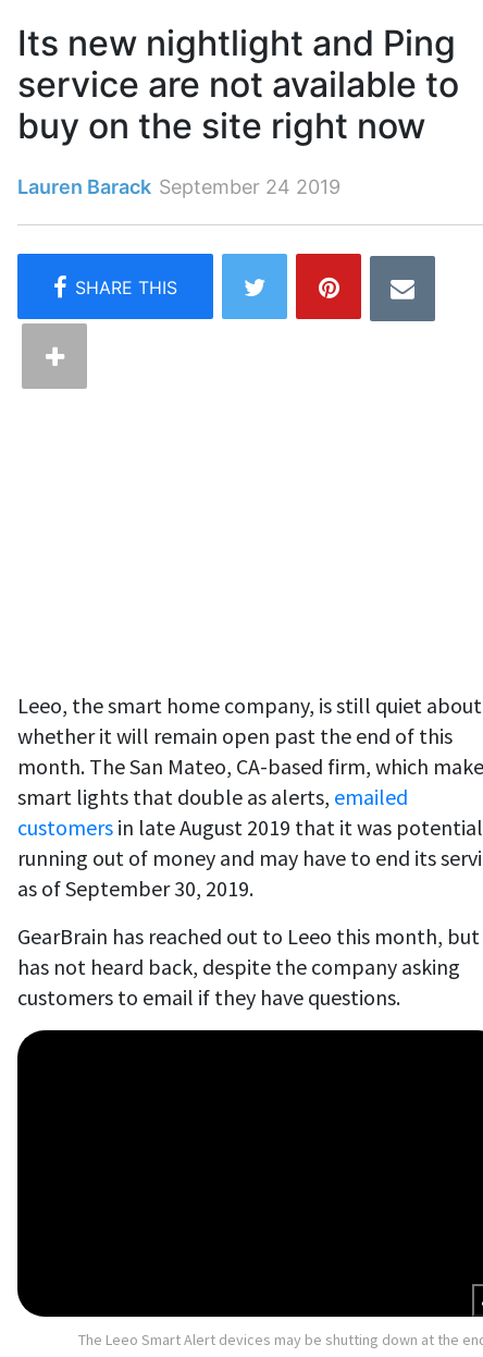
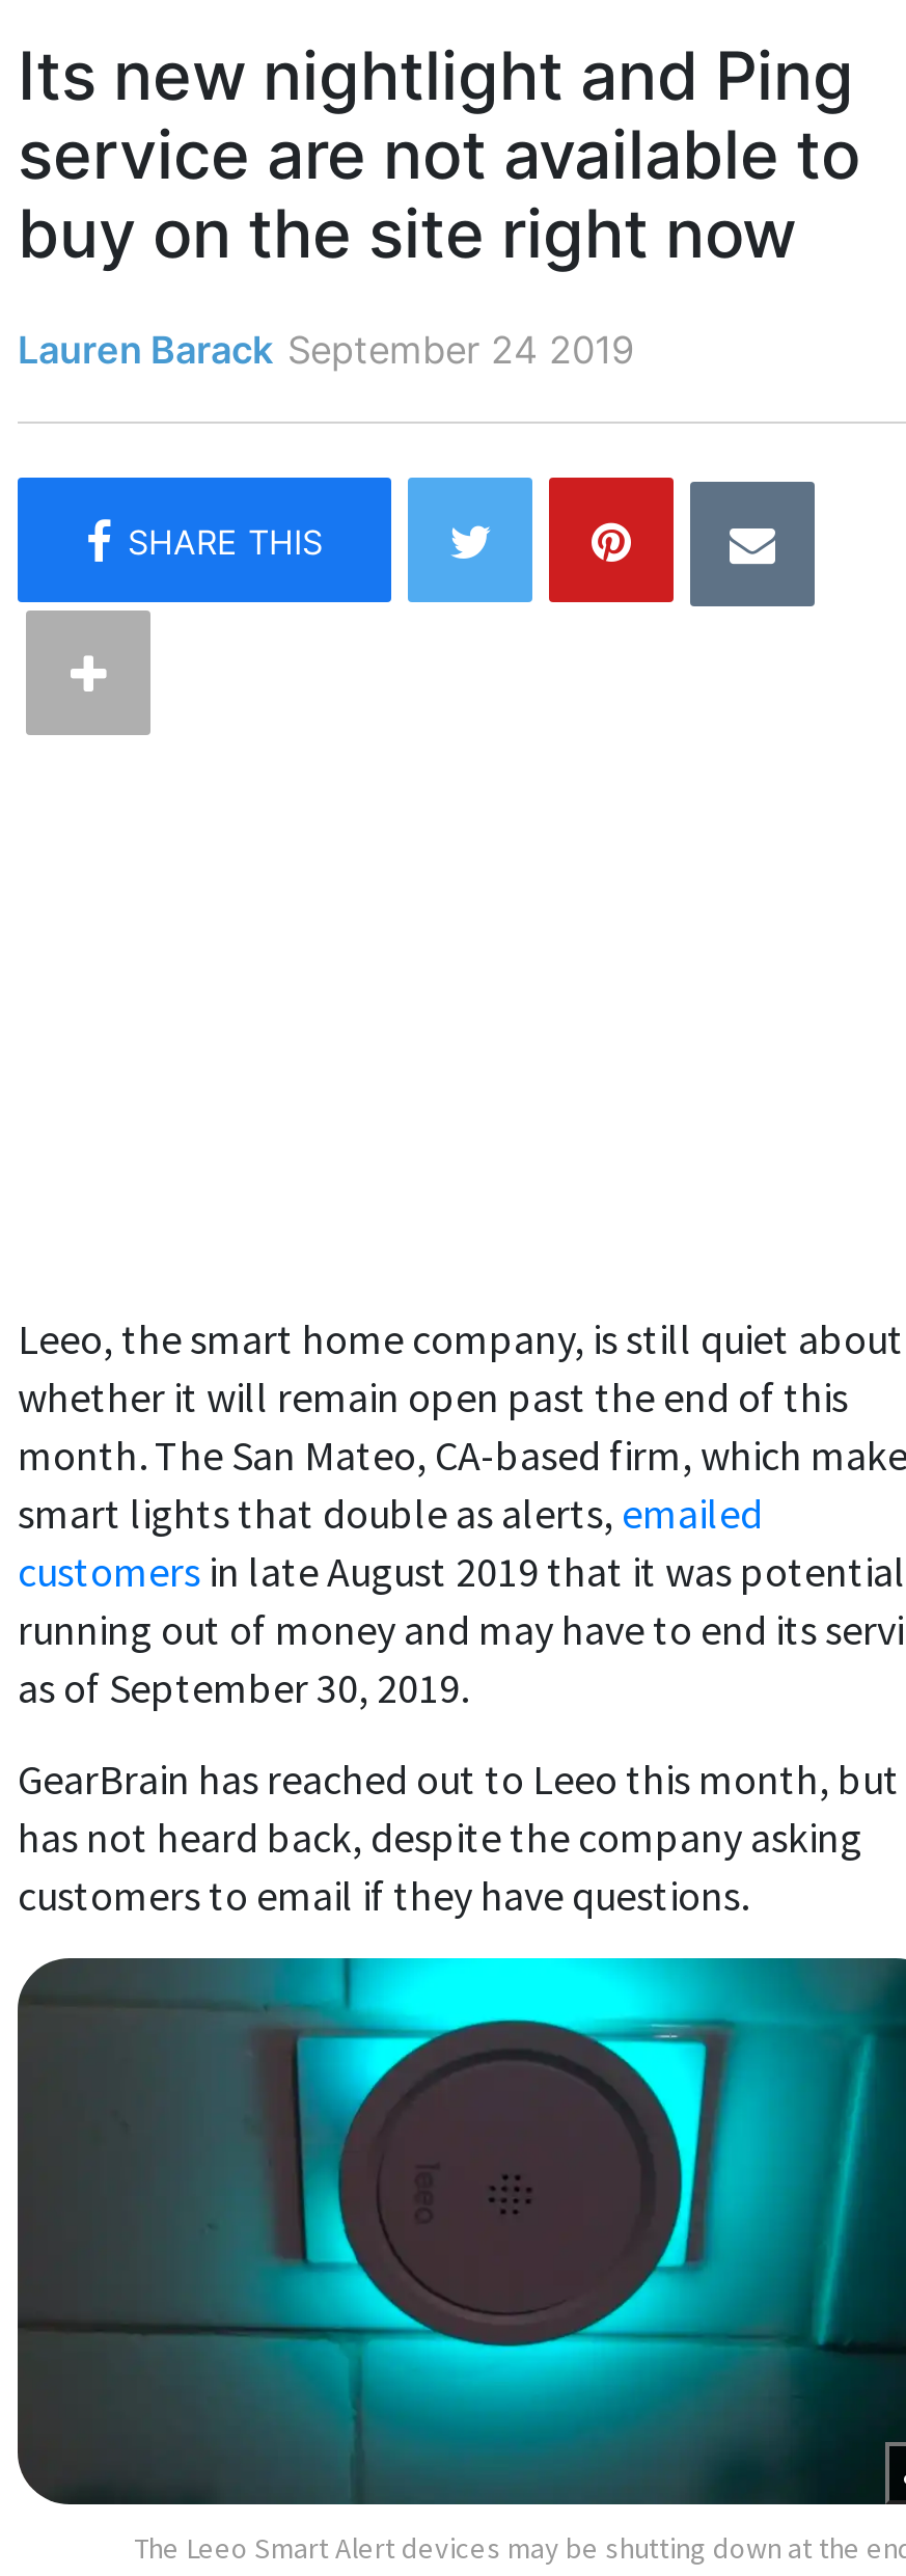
+ [image]
